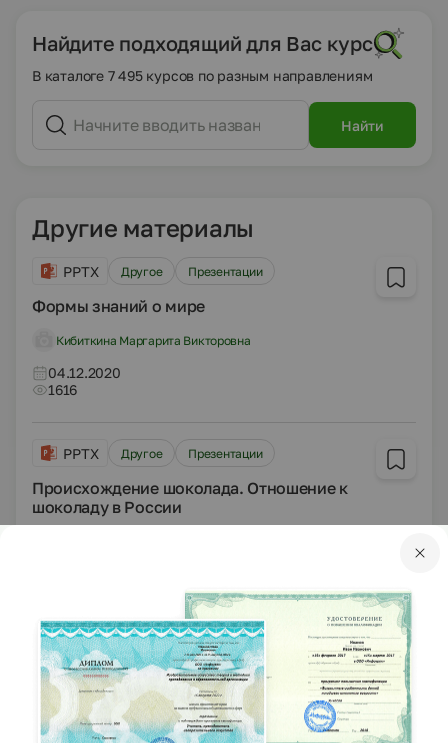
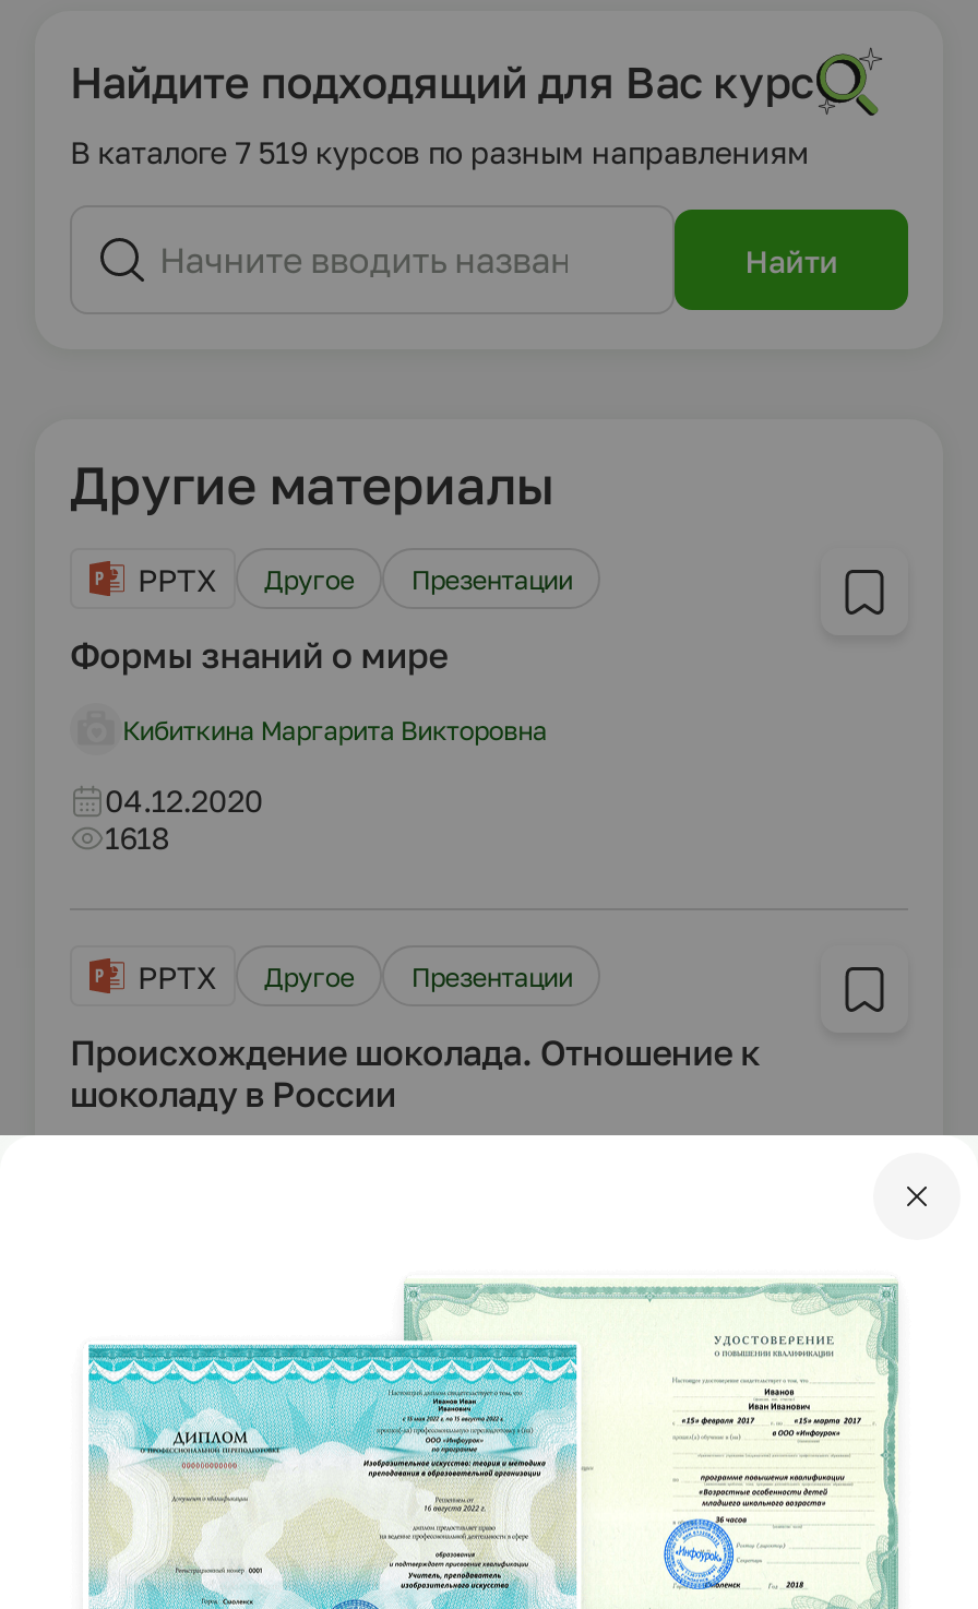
- В каталоге 7 495 курсов по разным направлениям
+ В каталоге 7 519 курсов по разным направлениям

- 1616
+ 1618
